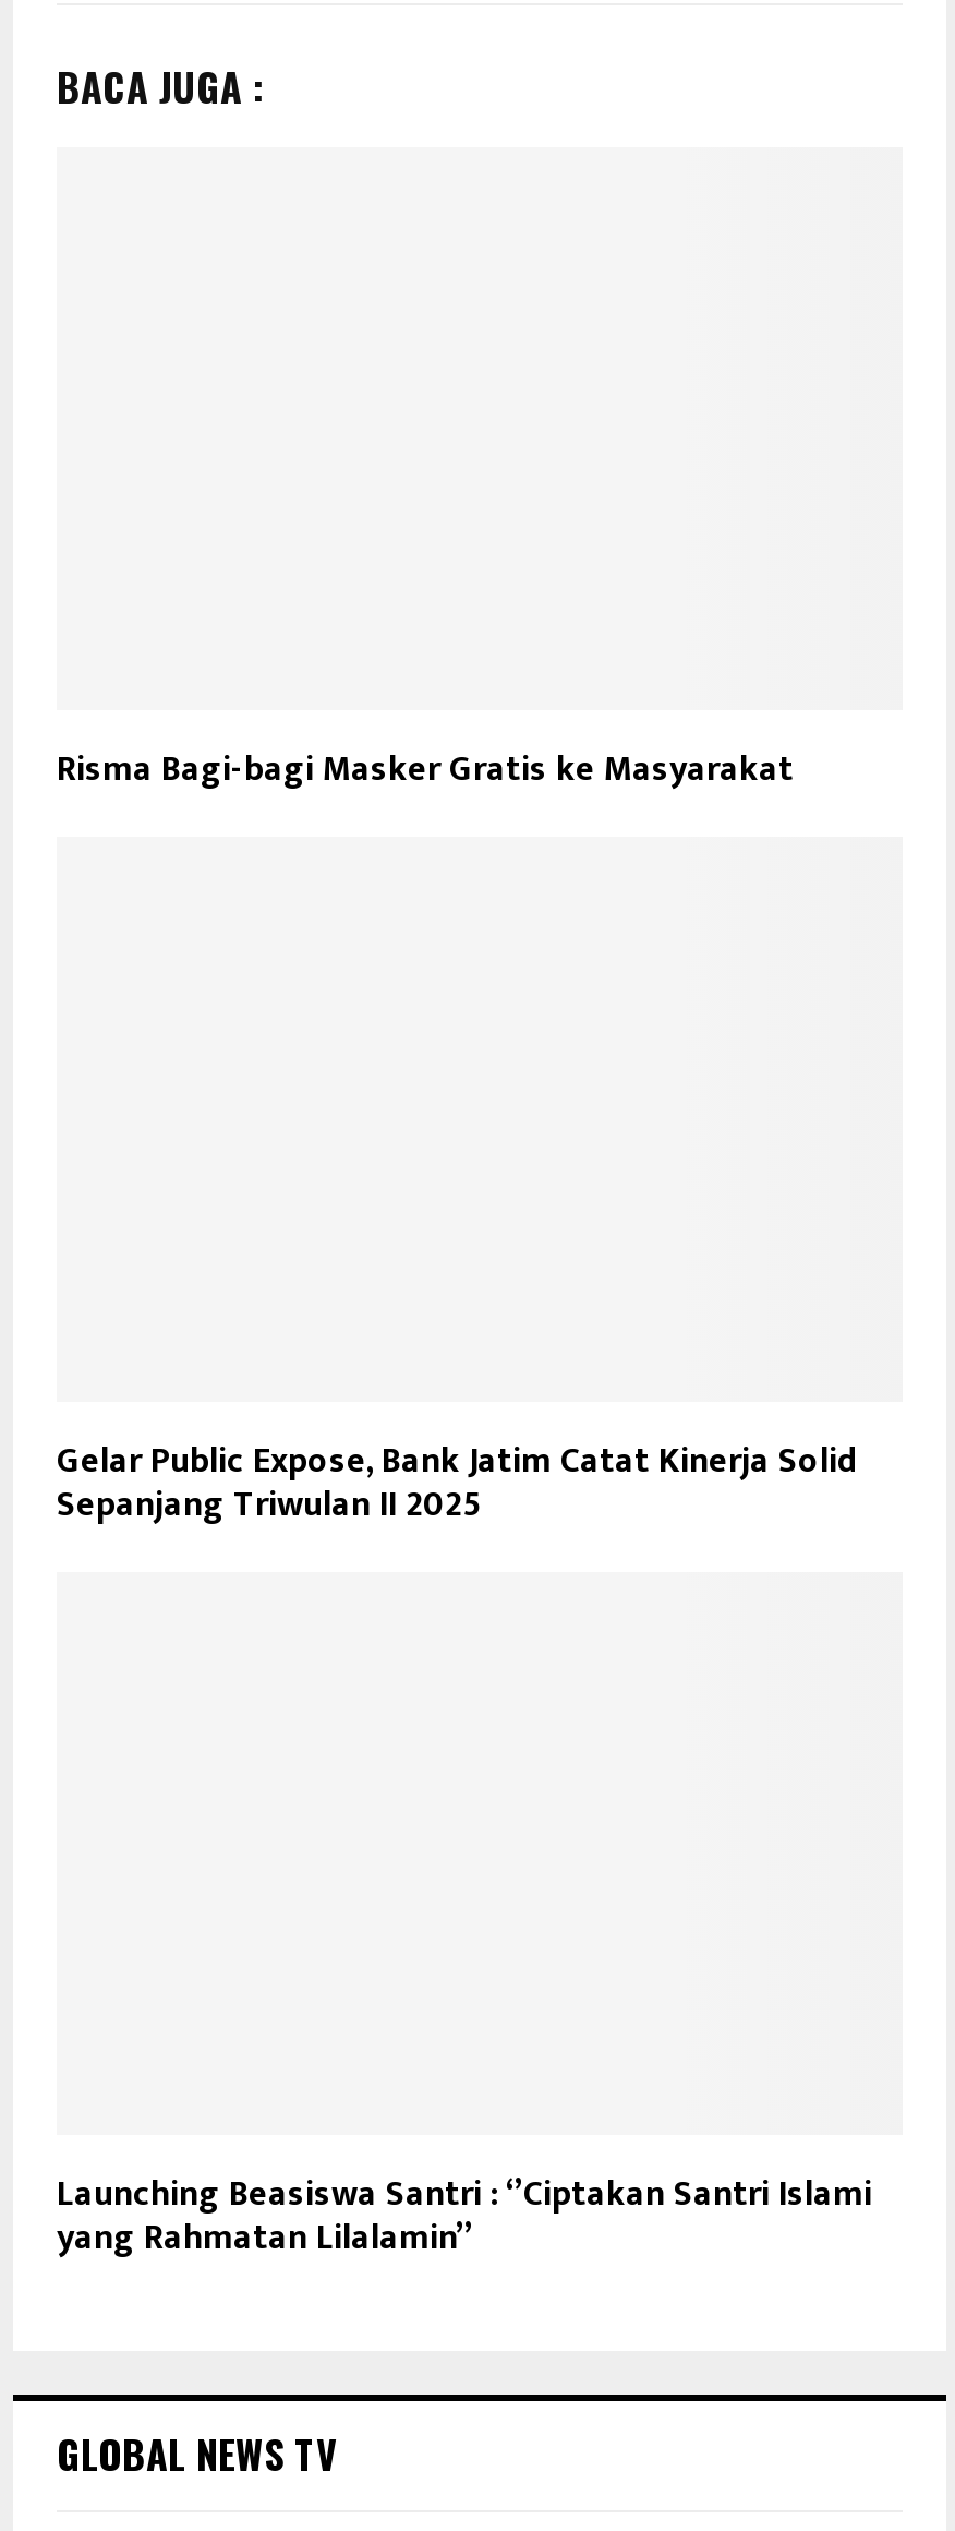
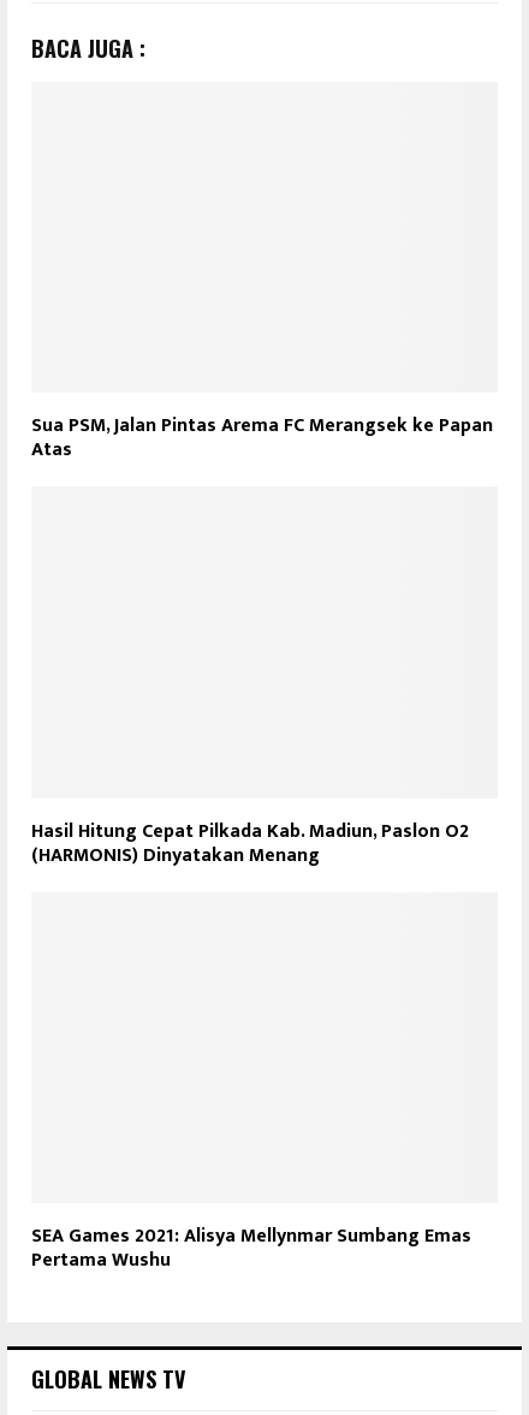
- Risma Bagi-bagi Masker Gratis ke Masyarakat
+ Sua PSM, Jalan Pintas Arema FC Merangsek ke Papan
+ Atas

- Gelar Public Expose, Bank Jatim Catat Kinerja Solid
- Sepanjang Triwulan II 2025
+ Hasil Hitung Cepat Pilkada Kab. Madiun, Paslon O2
+ (HARMONIS) Dinyatakan Menang

- Launching Beasiswa Santri : ‘’Ciptakan Santri Islami
- yang Rahmatan Lilalamin’’
+ SEA Games 2021: Alisya Mellynmar Sumbang Emas
+ Pertama Wushu
